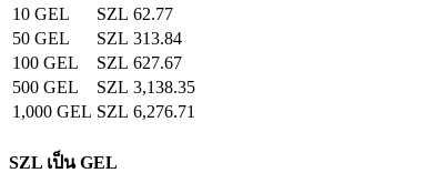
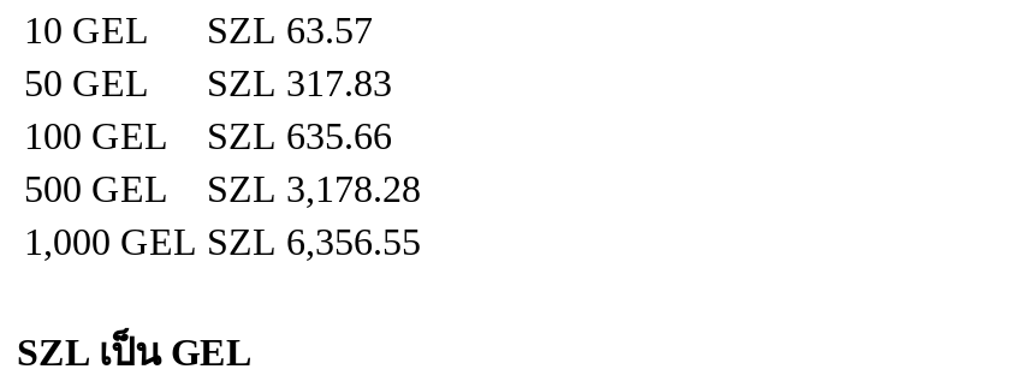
- 10 GEL SZL 62.77
+ 10 GEL SZL 63.57

- 50 GEL SZL 313.84
+ 50 GEL SZL 317.83

- 100 GEL SZL 627.67
+ 100 GEL SZL 635.66

- 500 GEL SZL 3,138.35
+ 500 GEL SZL 3,178.28

- 1,000 GEL SZL 6,276.71
+ 1,000 GEL SZL 6,356.55
